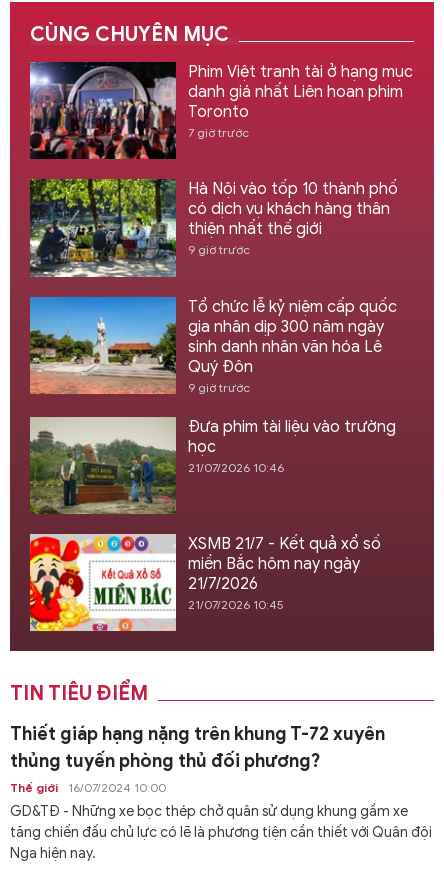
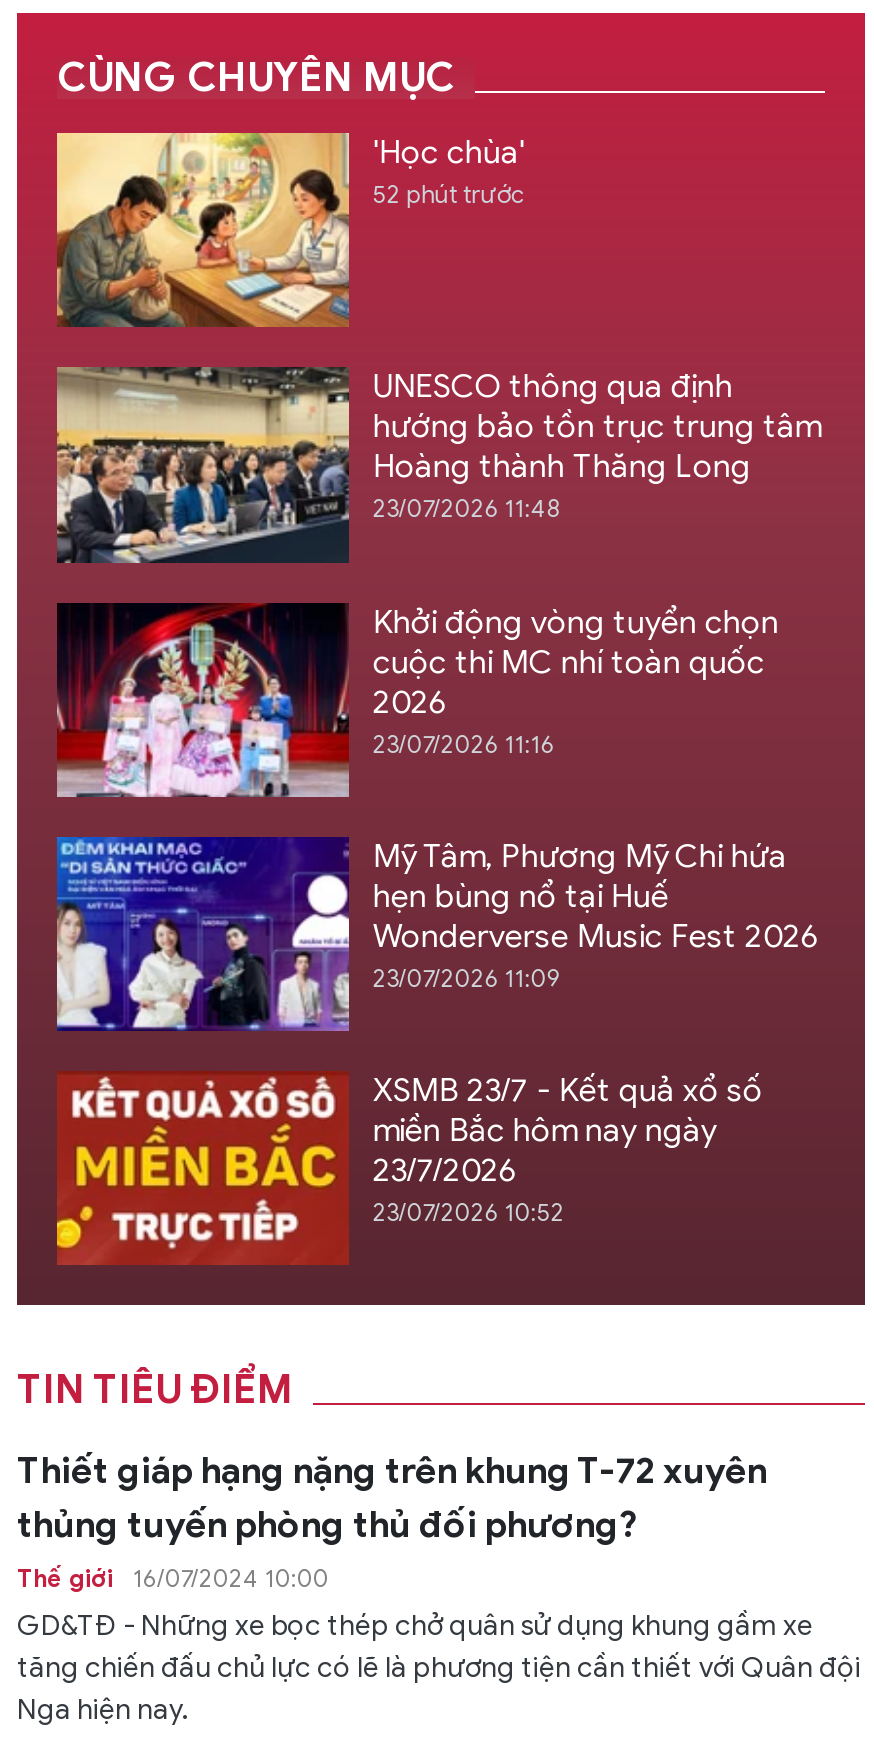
- [image]
- Phim Việt tranh tài ở hạng mục
- danh giá nhất Liên hoan phim
- Toronto
- 7 giờ trước
+ [image]
+ 'Học chùa'
+ 52 phút trước

- [image]
- Hà Nội vào tốp 10 thành phố
- có dịch vụ khách hàng thân
- thiện nhất thế giới
- 9 giờ trước
+ [image]
+ UNESCO thông qua định
+ hướng bảo tồn trục trung tâm
+ Hoàng thành Thăng Long
+ 23/07/2026 11:48

- [image]
- Tổ chức lễ kỷ niệm cấp quốc
- gia nhân dịp 300 năm ngày
- sinh danh nhân văn hóa Lê
- Quý Đôn
- 9 giờ trước
+ [image]
+ Khởi động vòng tuyển chọn
+ cuộc thi MC nhí toàn quốc
+ 2026
+ 23/07/2026 11:16

- [image]
- Đưa phim tài liệu vào trường
- học
- 21/07/2026 10:46
+ [image]
+ Mỹ Tâm, Phương Mỹ Chi hứa
+ hẹn bùng nổ tại Huế
+ Wonderverse Music Fest 2026
+ 23/07/2026 11:09

- [image]
- XSMB 21/7 - Kết quả xổ số
+ [image]
+ XSMB 23/7 - Kết quả xổ số

- 21/7/2026
+ 23/7/2026

- 21/07/2026 10:45
+ 23/07/2026 10:52
